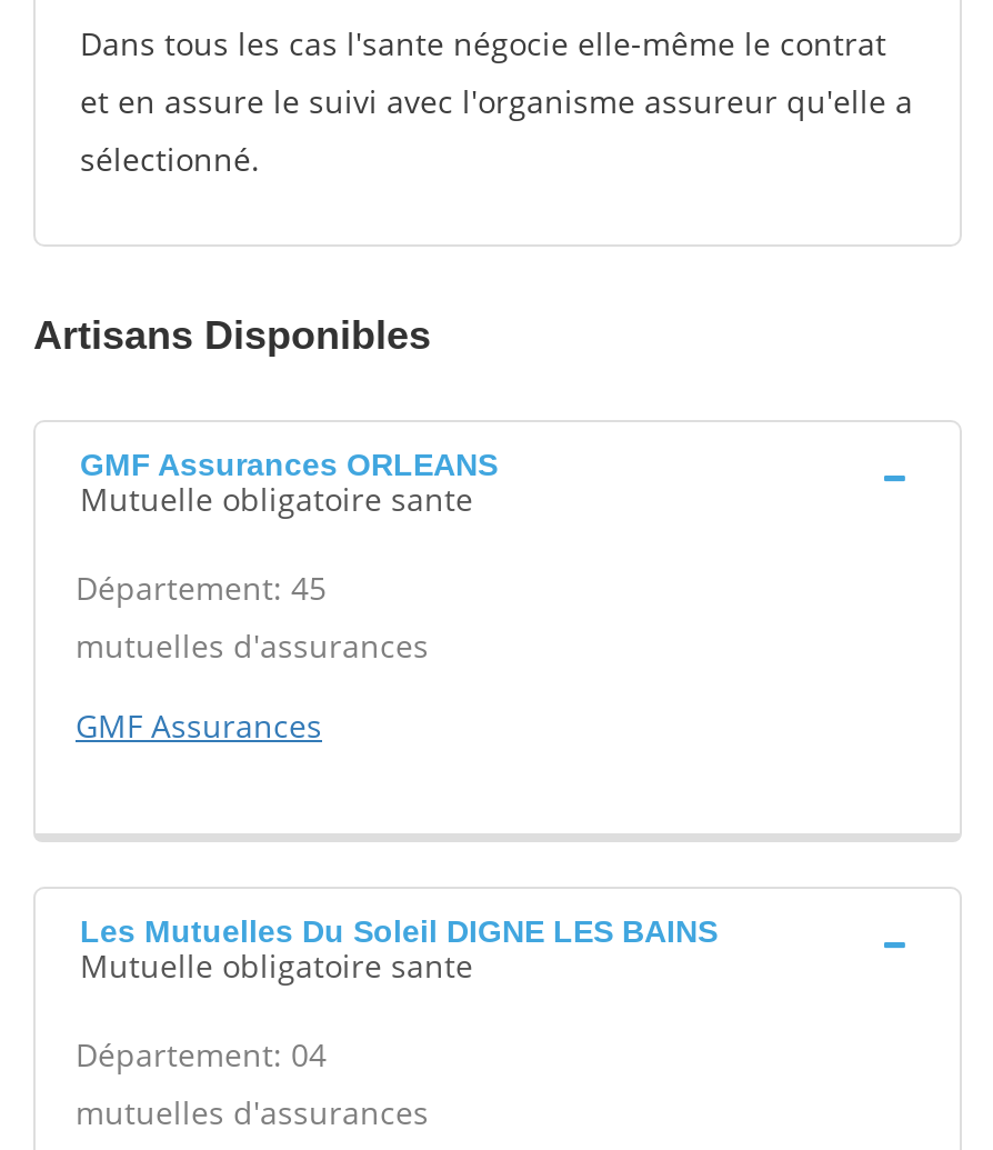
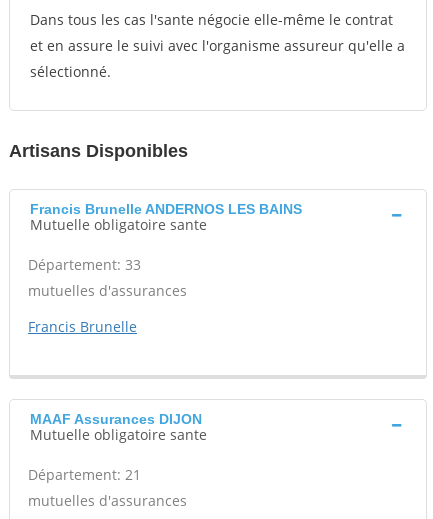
- GMF Assurances ORLEANS
+ Francis Brunelle ANDERNOS LES BAINS

- Département: 45
+ Département: 33

- GMF Assurances
+ Francis Brunelle

- Les Mutuelles Du Soleil DIGNE LES BAINS
+ MAAF Assurances DIJON

- Département: 04
+ Département: 21
